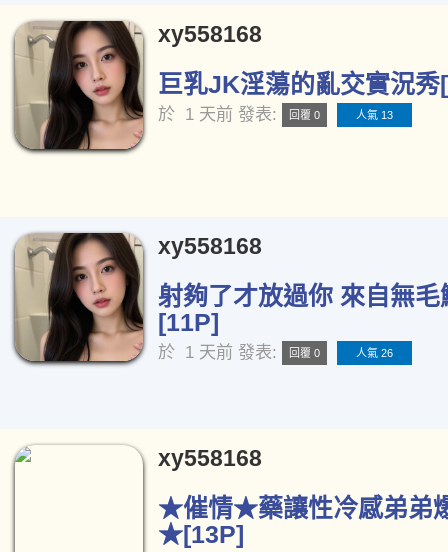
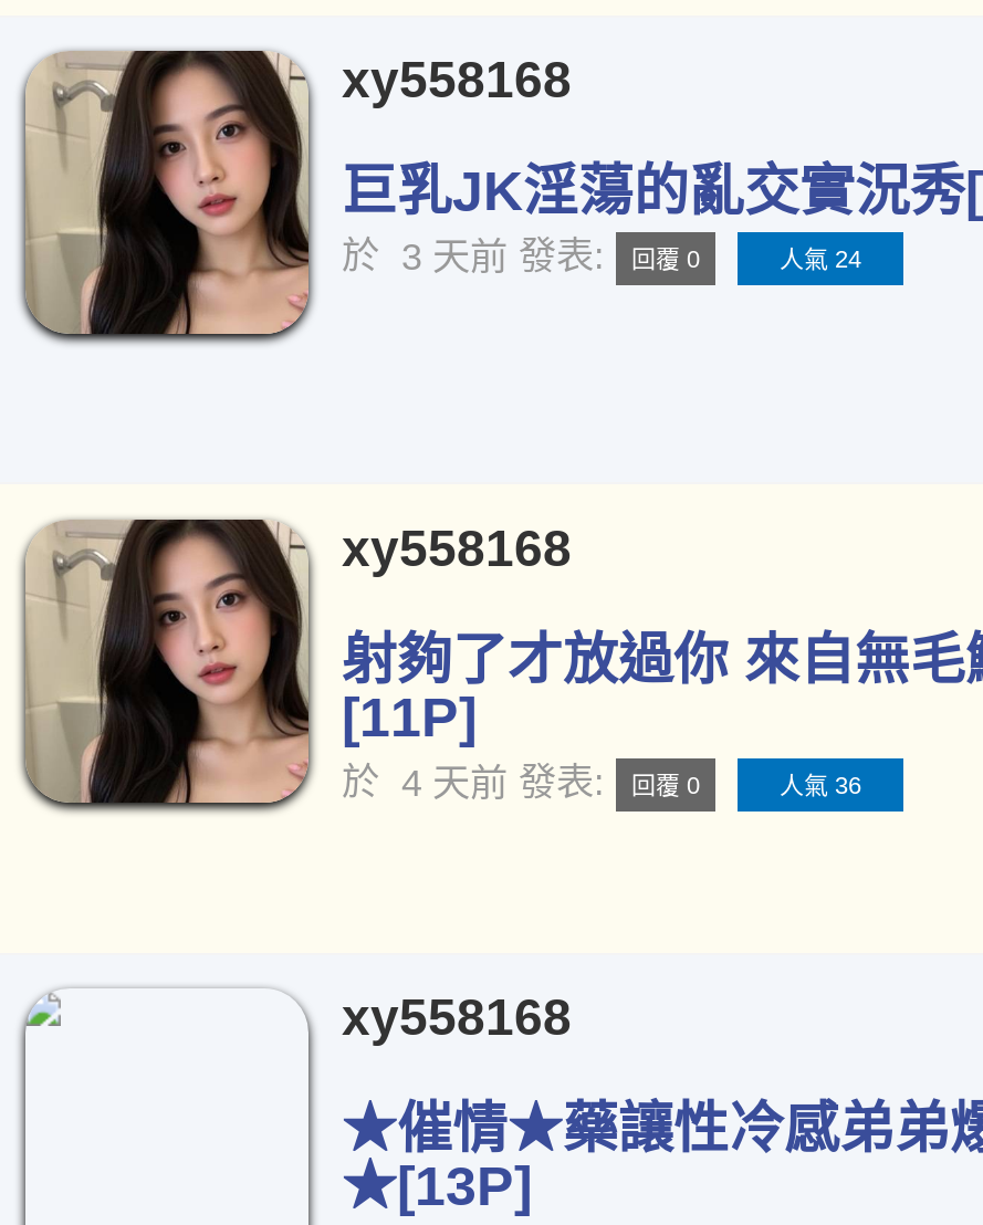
- 於1 天前發表: 回覆 0
+ 於3 天前發表: 回覆 0

- 人氣 13
+ 人氣 24

- 於1 天前發表: 回覆 0
+ 於4 天前發表: 回覆 0

- 人氣 26
+ 人氣 36
